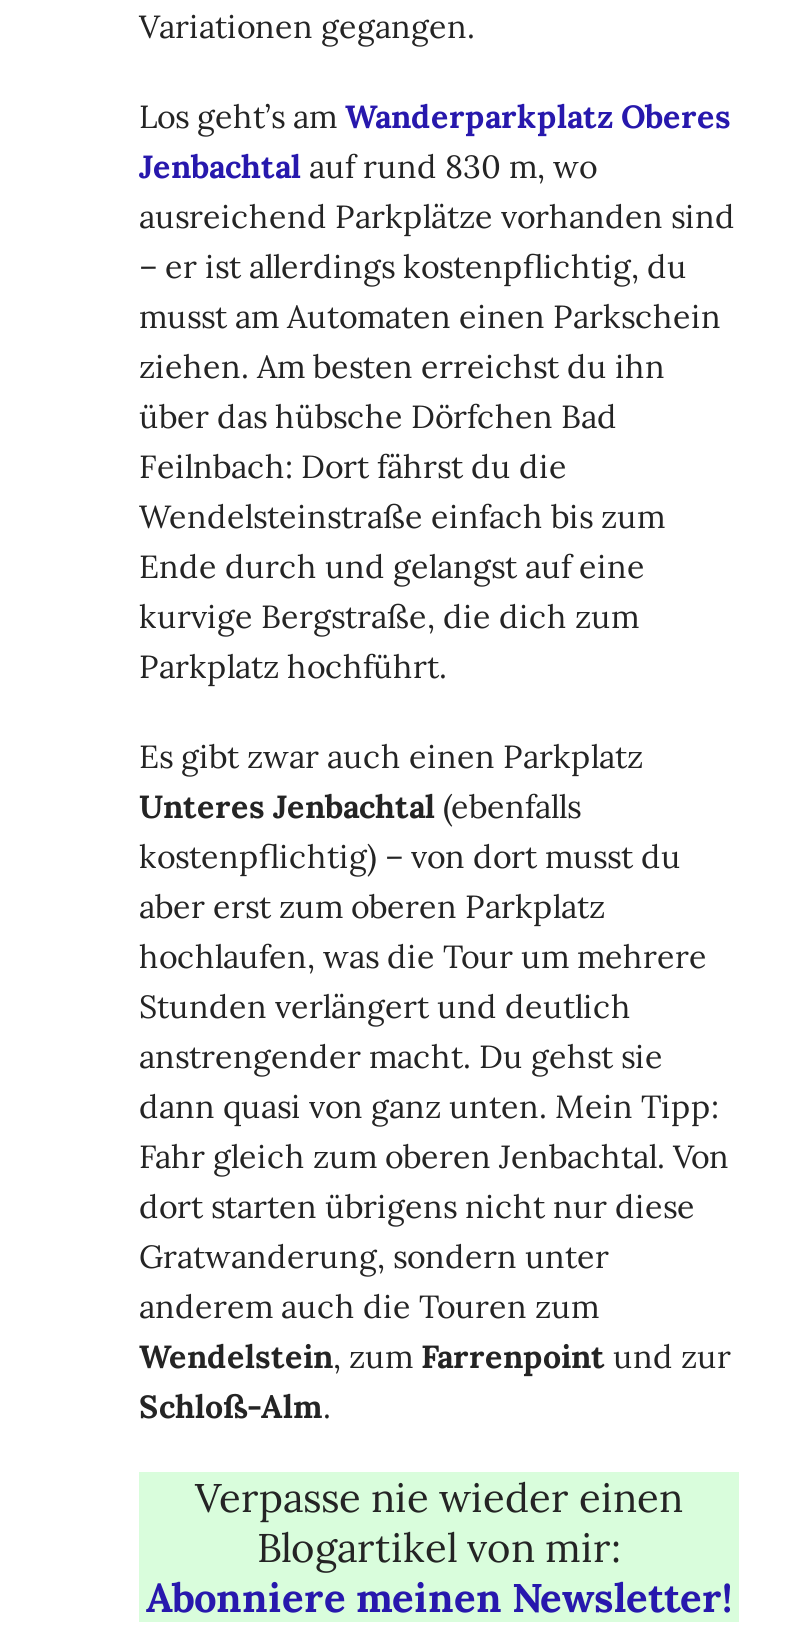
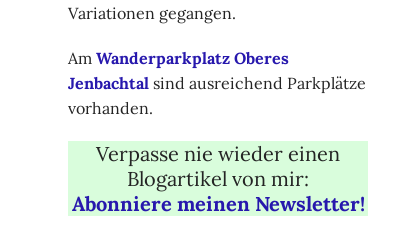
- Los geht’s am Wanderparkplatz Oberes
- Jenbachtal auf rund 830 m, wo
- ausreichend Parkplätze vorhanden sind
- – er ist allerdings kostenpflichtig, du
- musst am Automaten einen Parkschein
- ziehen. Am besten erreichst du ihn
- über das hübsche Dörfchen Bad
- Feilnbach: Dort fährst du die
- Wendelsteinstraße einfach bis zum
- Ende durch und gelangst auf eine
- kurvige Bergstraße, die dich zum
- Parkplatz hochführt.
- Es gibt zwar auch einen Parkplatz
- Unteres Jenbachtal (ebenfalls
- kostenpflichtig) – von dort musst du
- aber erst zum oberen Parkplatz
- hochlaufen, was die Tour um mehrere
- Stunden verlängert und deutlich
- anstrengender macht. Du gehst sie
- dann quasi von ganz unten. Mein Tipp:
- Fahr gleich zum oberen Jenbachtal. Von
- dort starten übrigens nicht nur diese
- Gratwanderung, sondern unter
- anderem auch die Touren zum
- Wendelstein, zum Farrenpoint und zur
- Schloß-Alm.
+ Am Wanderparkplatz Oberes
+ Jenbachtal sind ausreichend Parkplätze
+ vorhanden.
